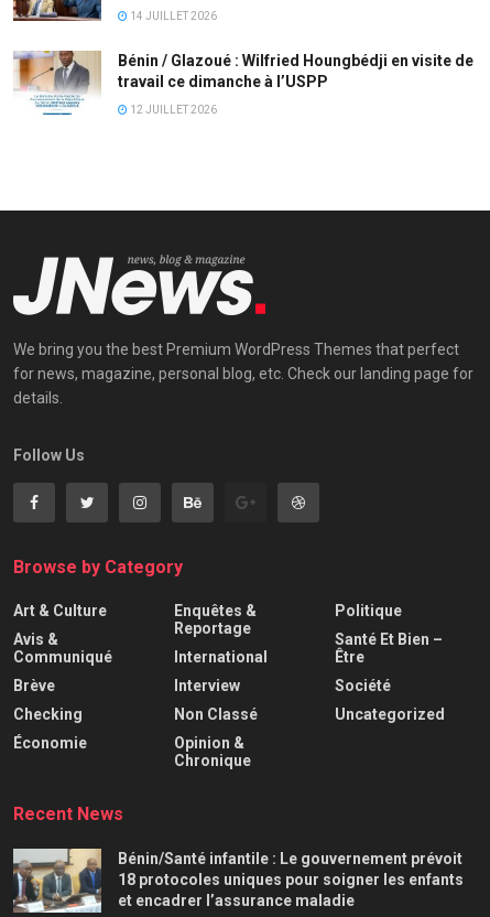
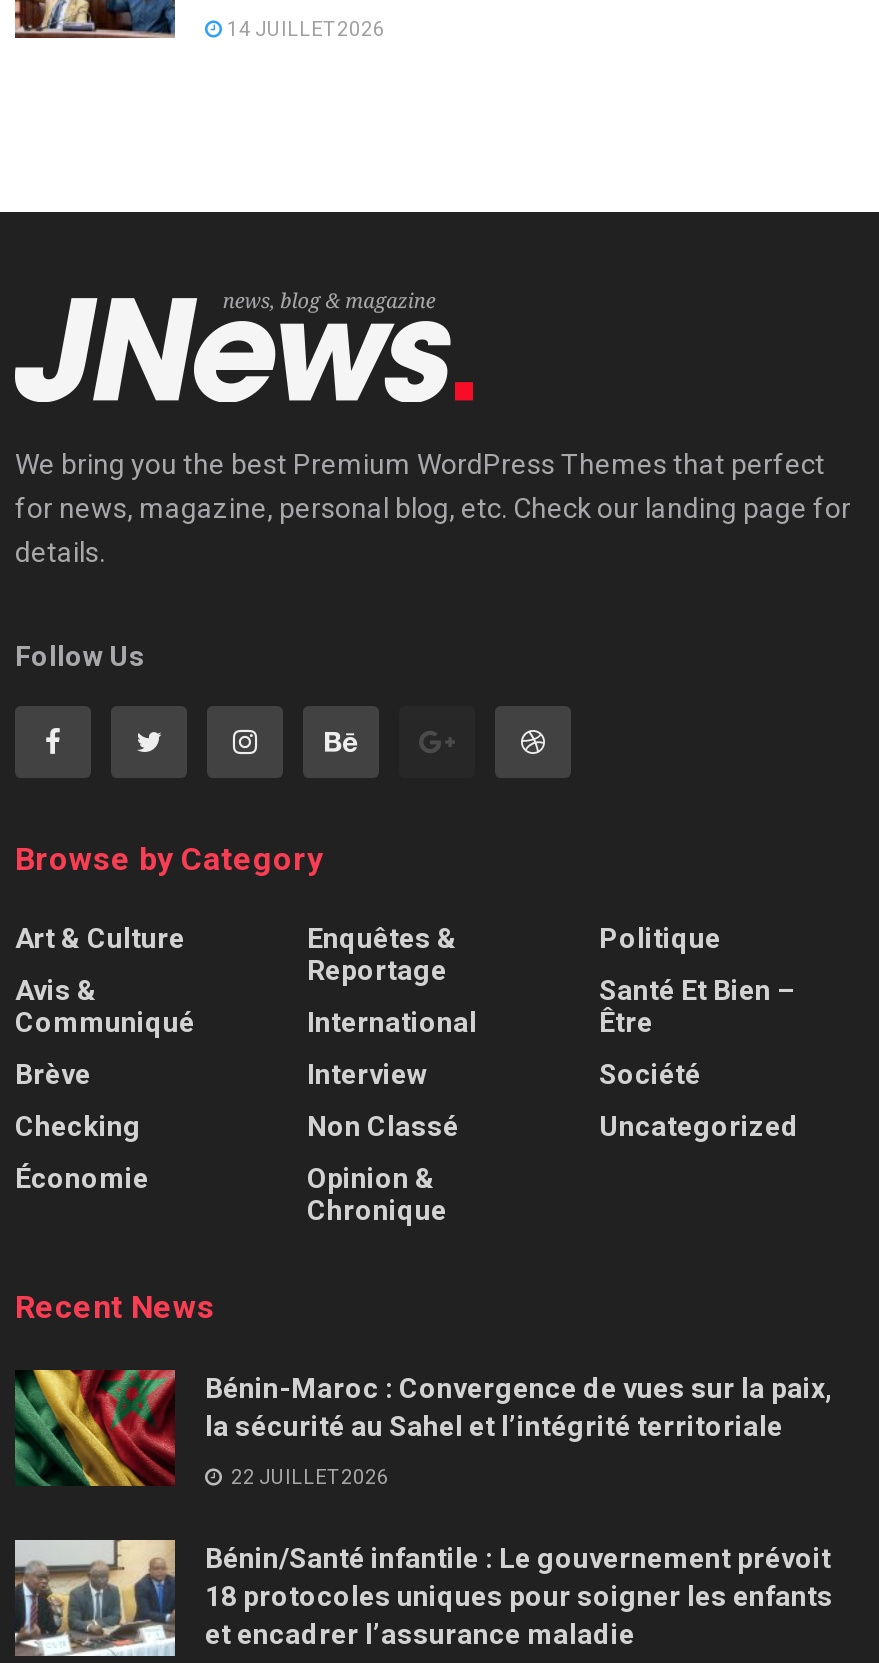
- [image]
- Bénin / Glazoué : Wilfried Houngbédji en visite de
- travail ce dimanche à l’USPP
- 12 JUILLET 2026

moved up: We bring you the best Premium WordPress Themes that perfect | for news, magazine, personal blog, etc. Check our landing page for | details. | ... | Uncategorized | Recent News

+ [image]
+ Bénin-Maroc : Convergence de vues sur la paix,
+ la sécurité au Sahel et l’intégrité territoriale
+ 22 JUILLET 2026
